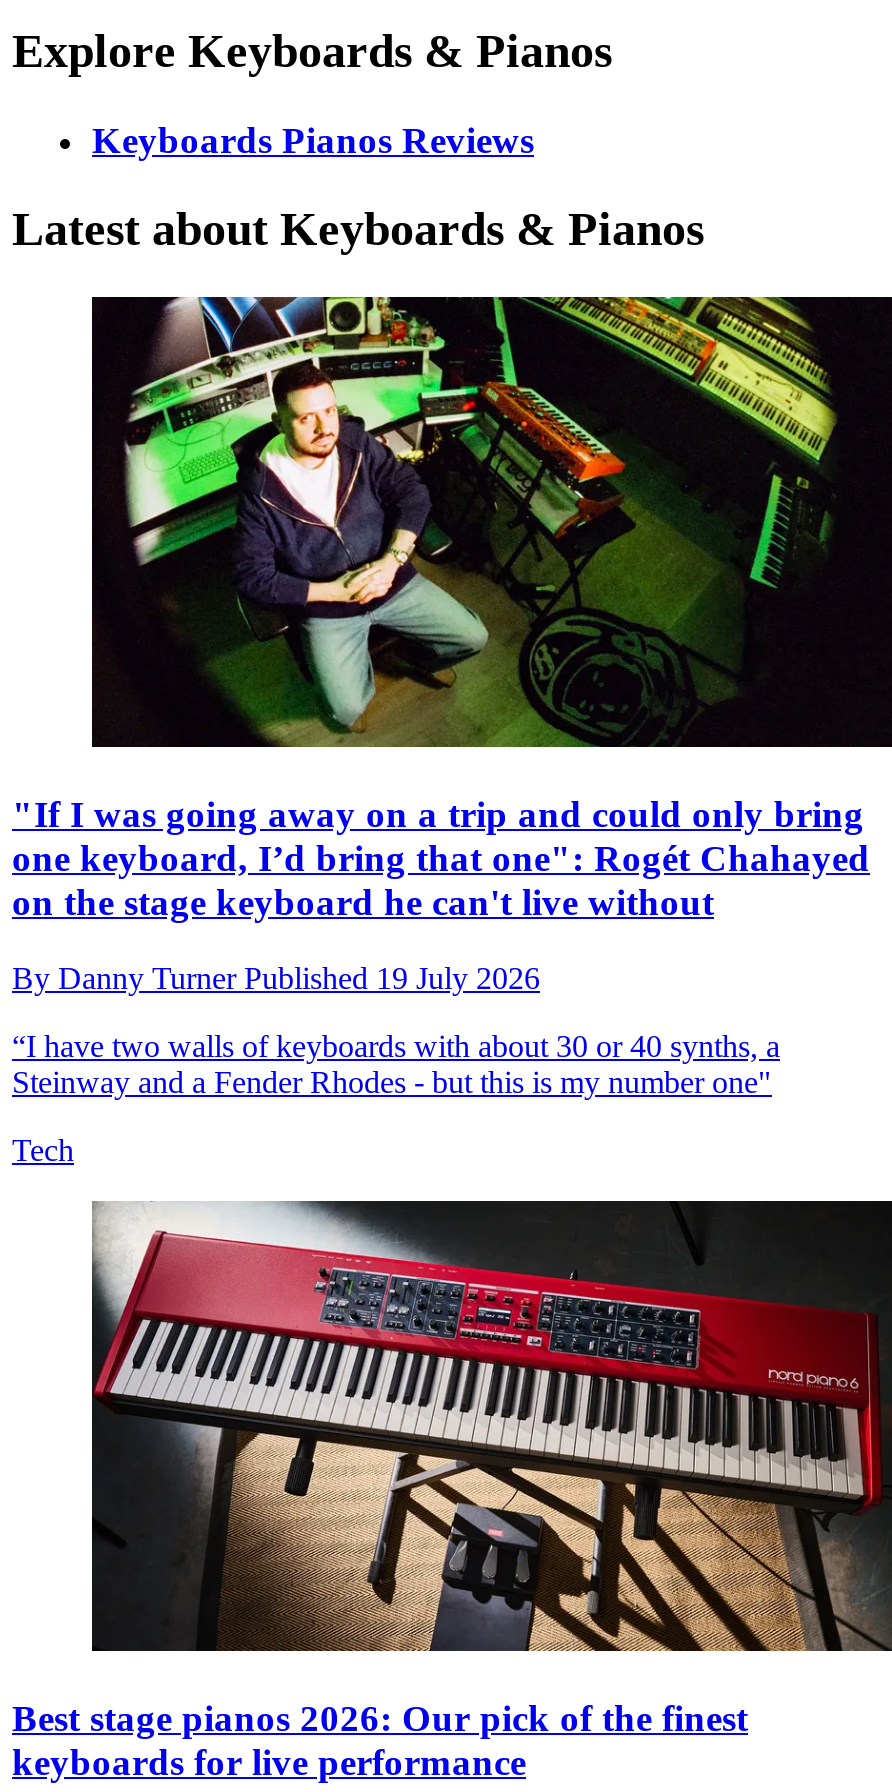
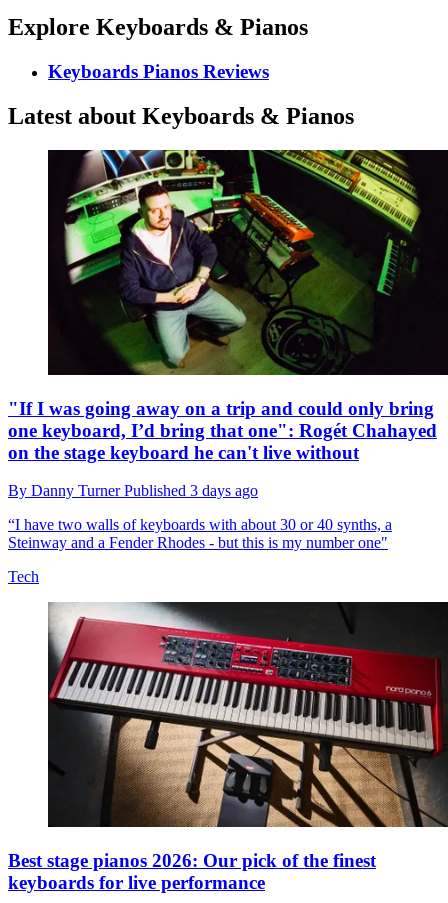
- By Danny Turner Published 19 July 2026
+ By Danny Turner Published 3 days ago
